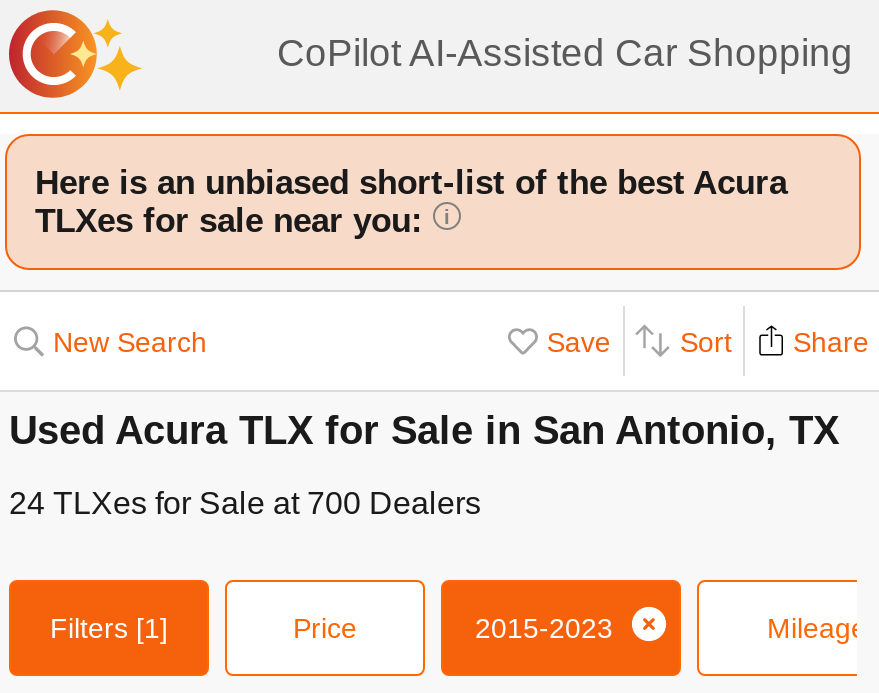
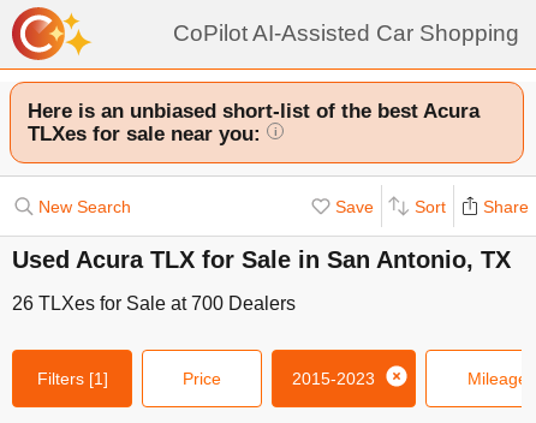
- 24 TLXes for Sale at 700 Dealers
+ 26 TLXes for Sale at 700 Dealers
